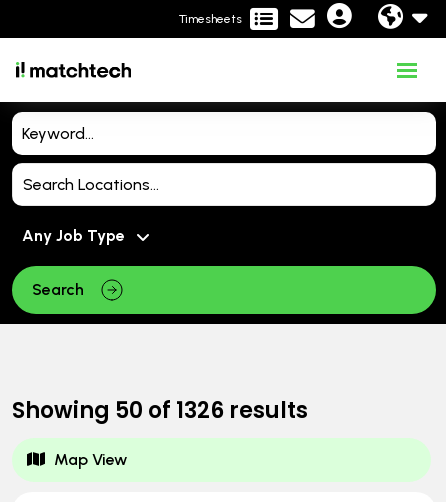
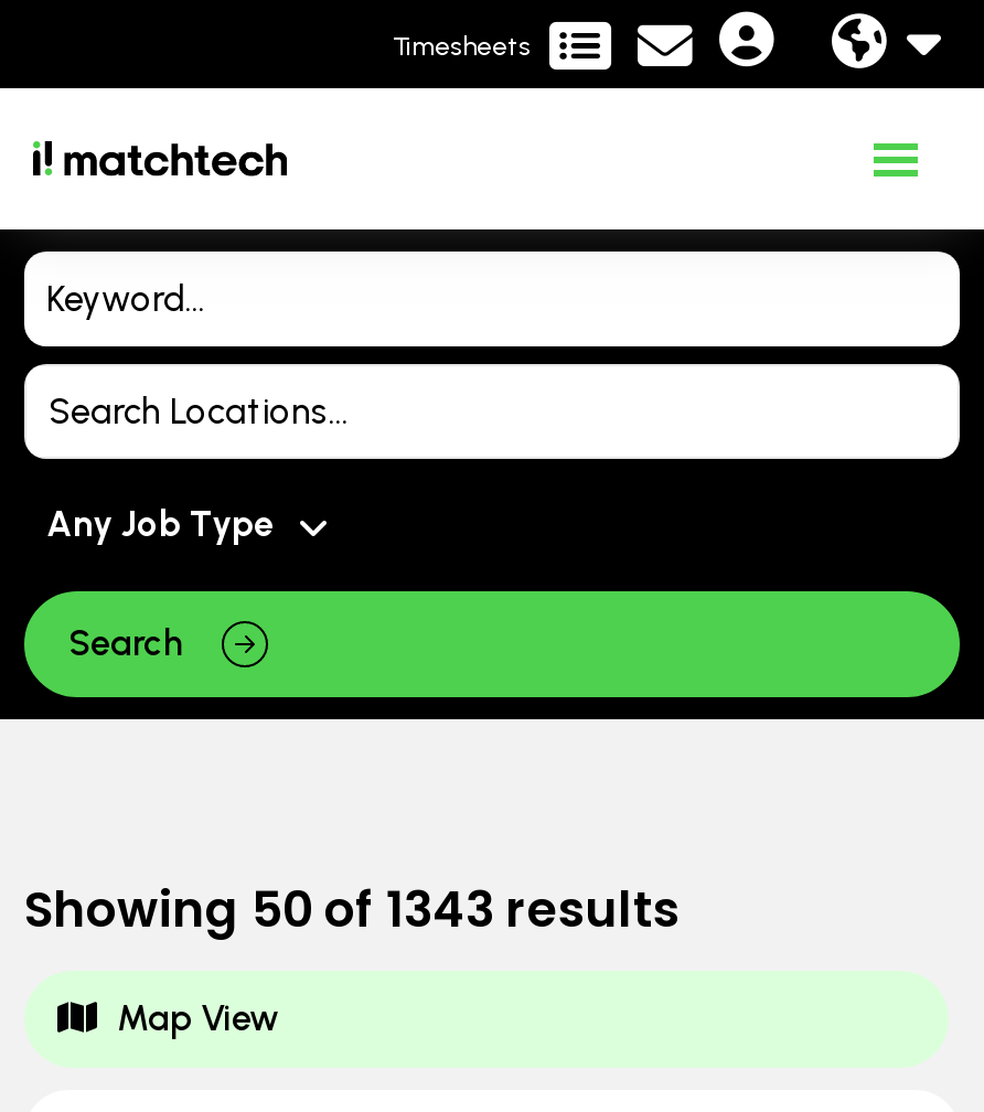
- Showing 50 of 1326 results
+ Showing 50 of 1343 results
